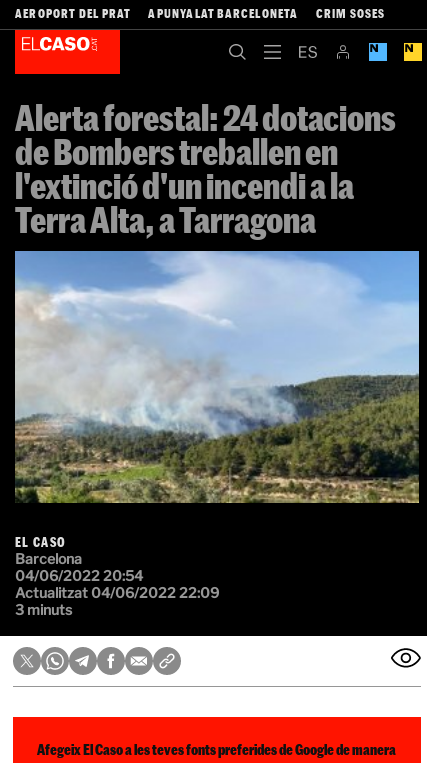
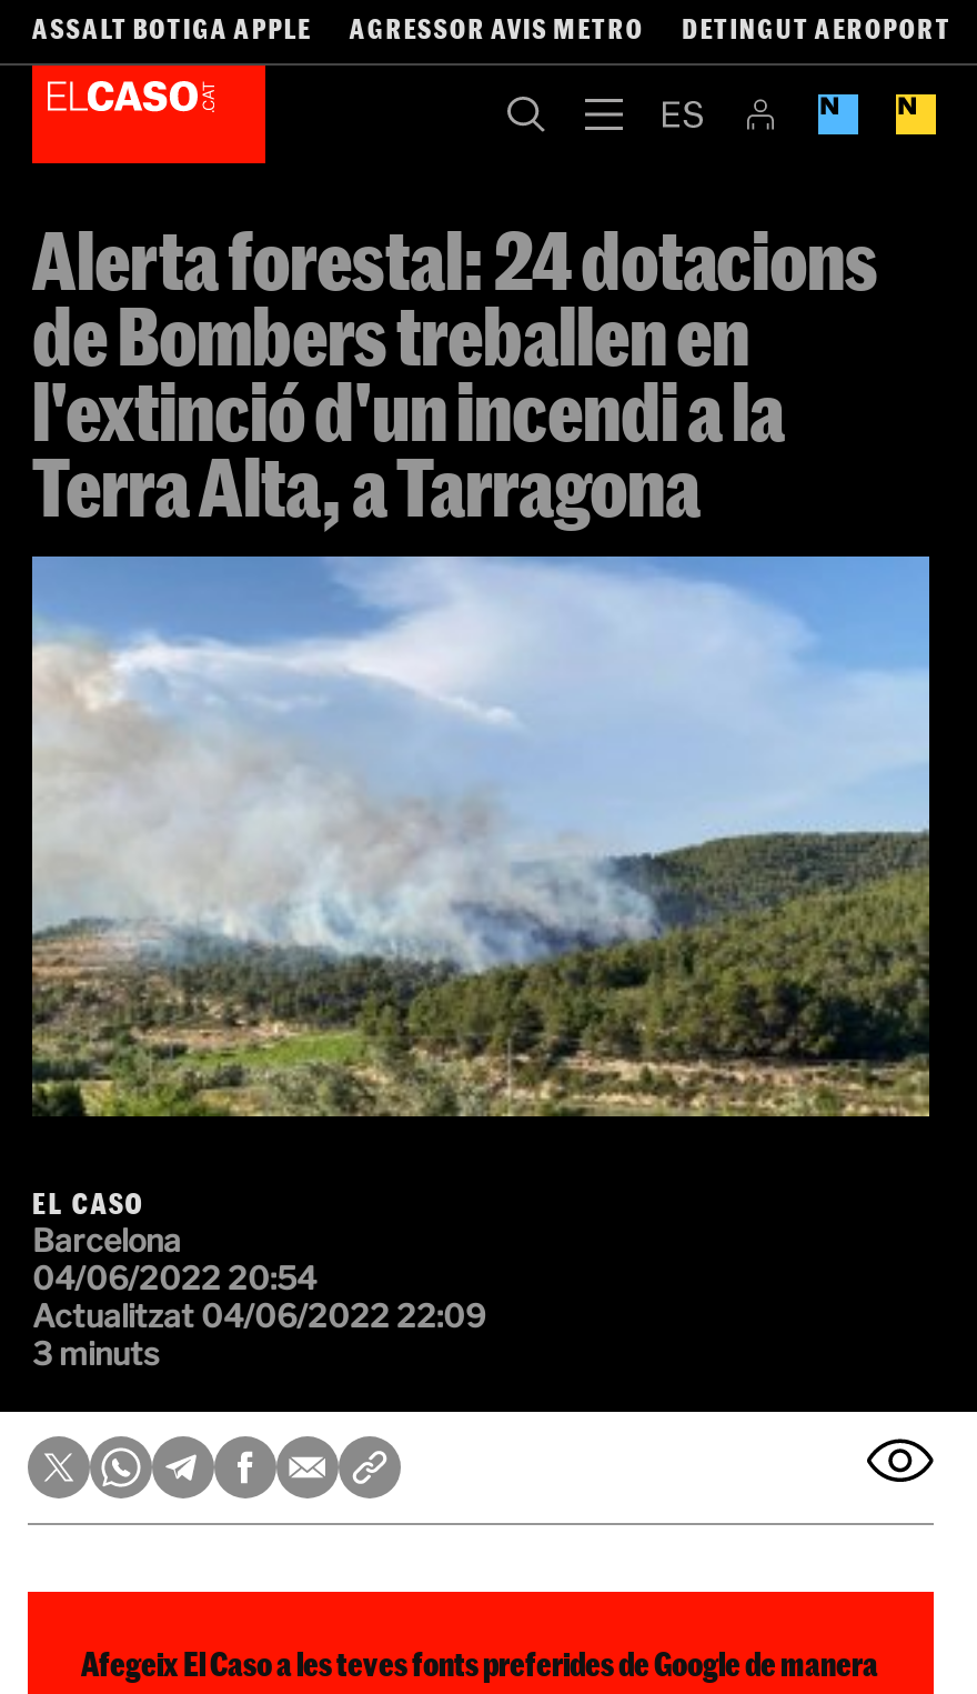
- AEROPORT DEL PRAT
- APUNYALAT BARCELONETA
- CRIM SOSES
+ ASSALT BOTIGA APPLE
+ AGRESSOR AVIS METRO
+ DETINGUT AEROPORT
